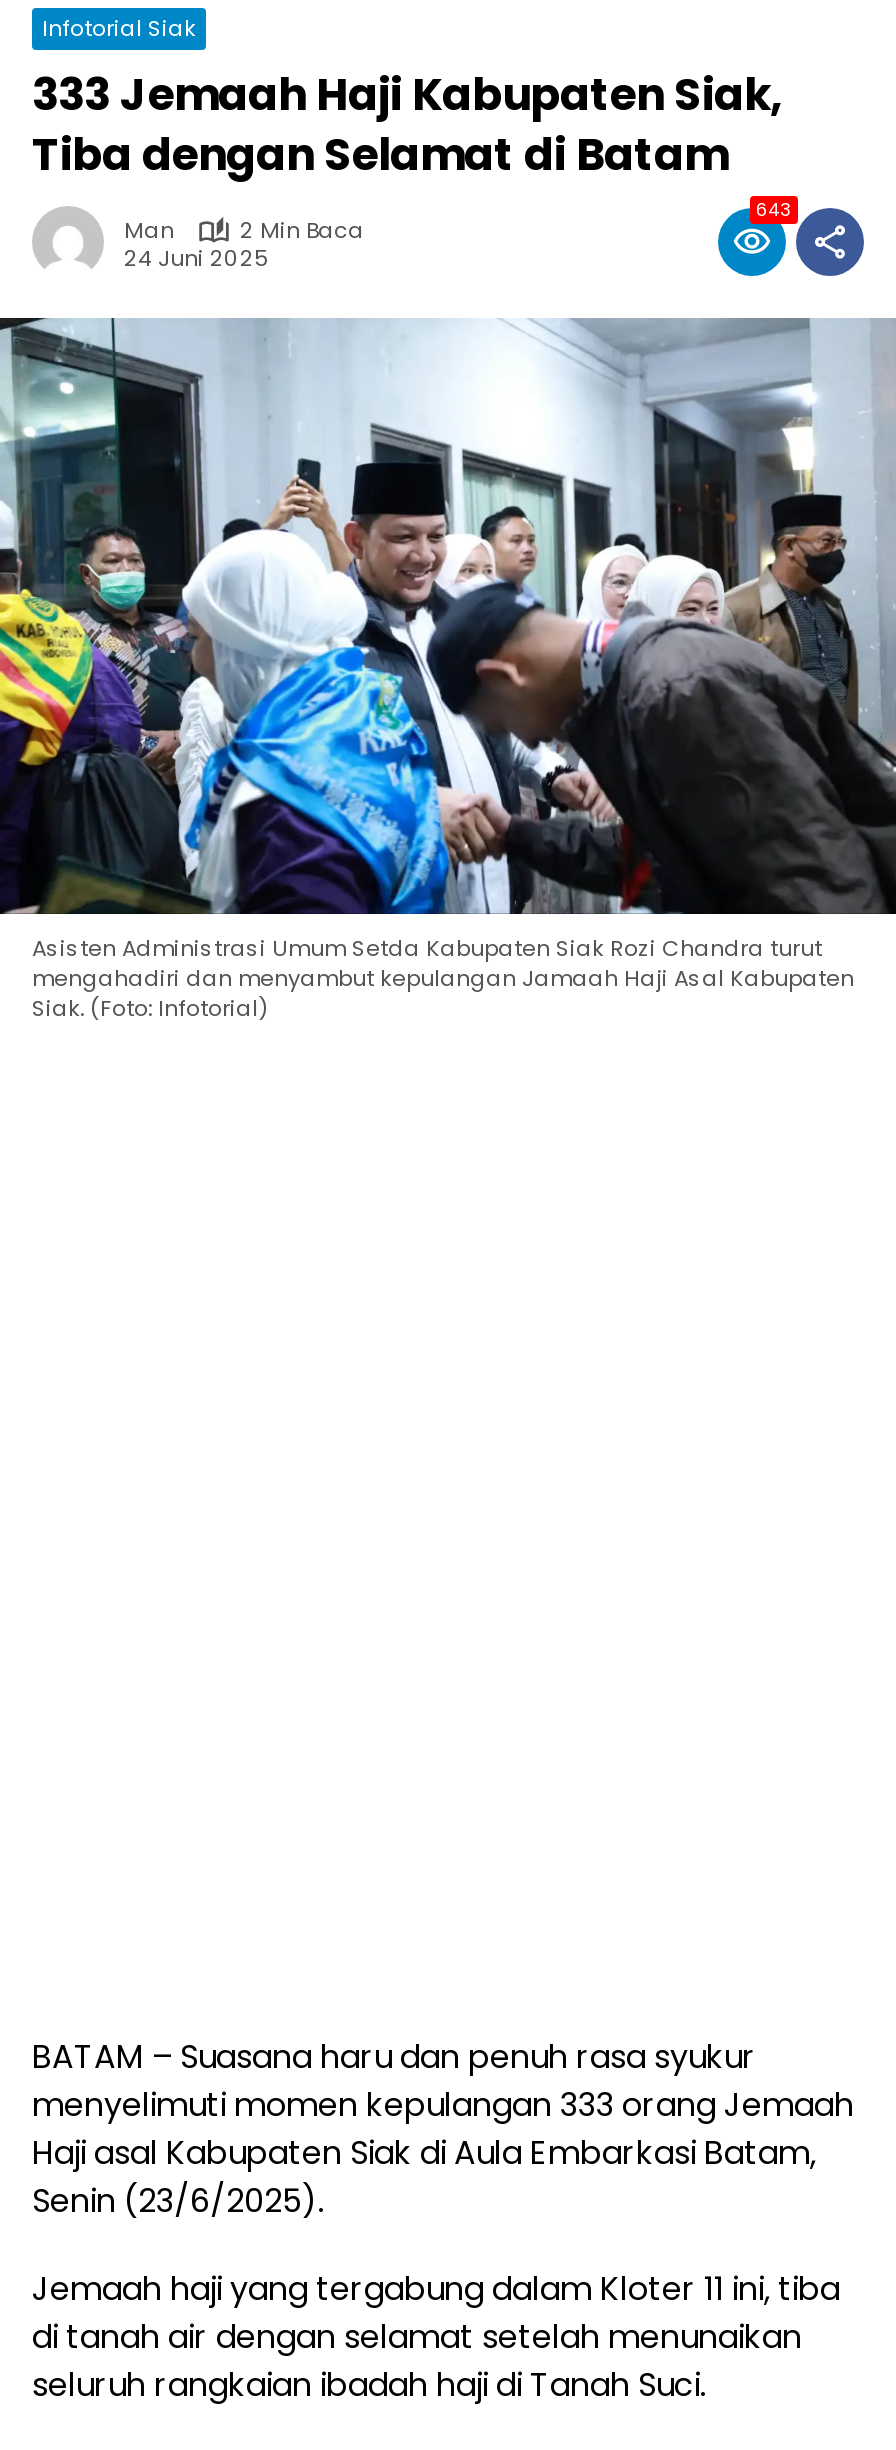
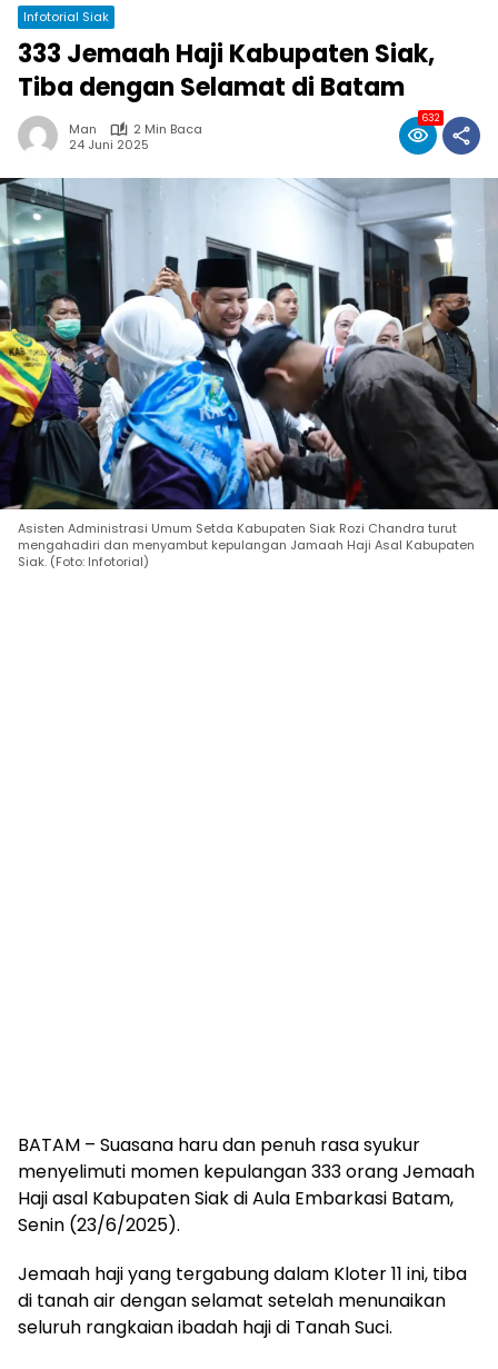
- 643
+ 632
